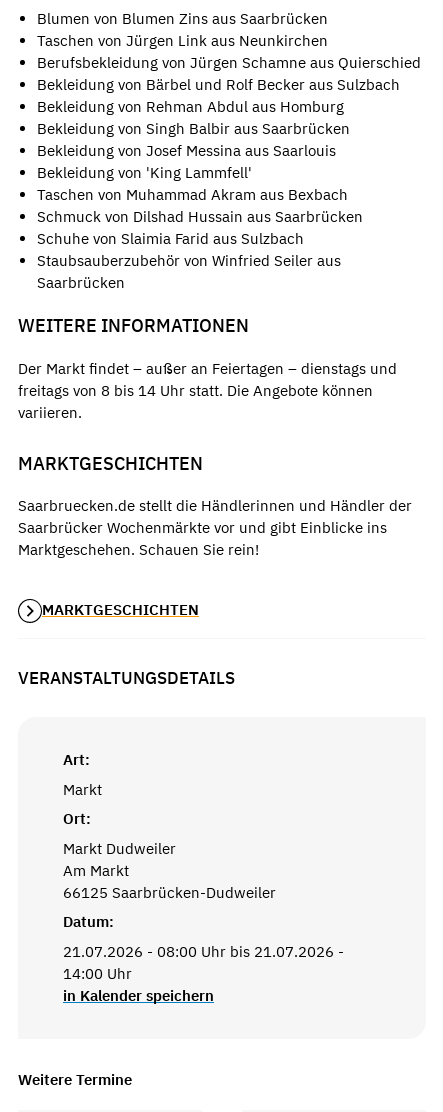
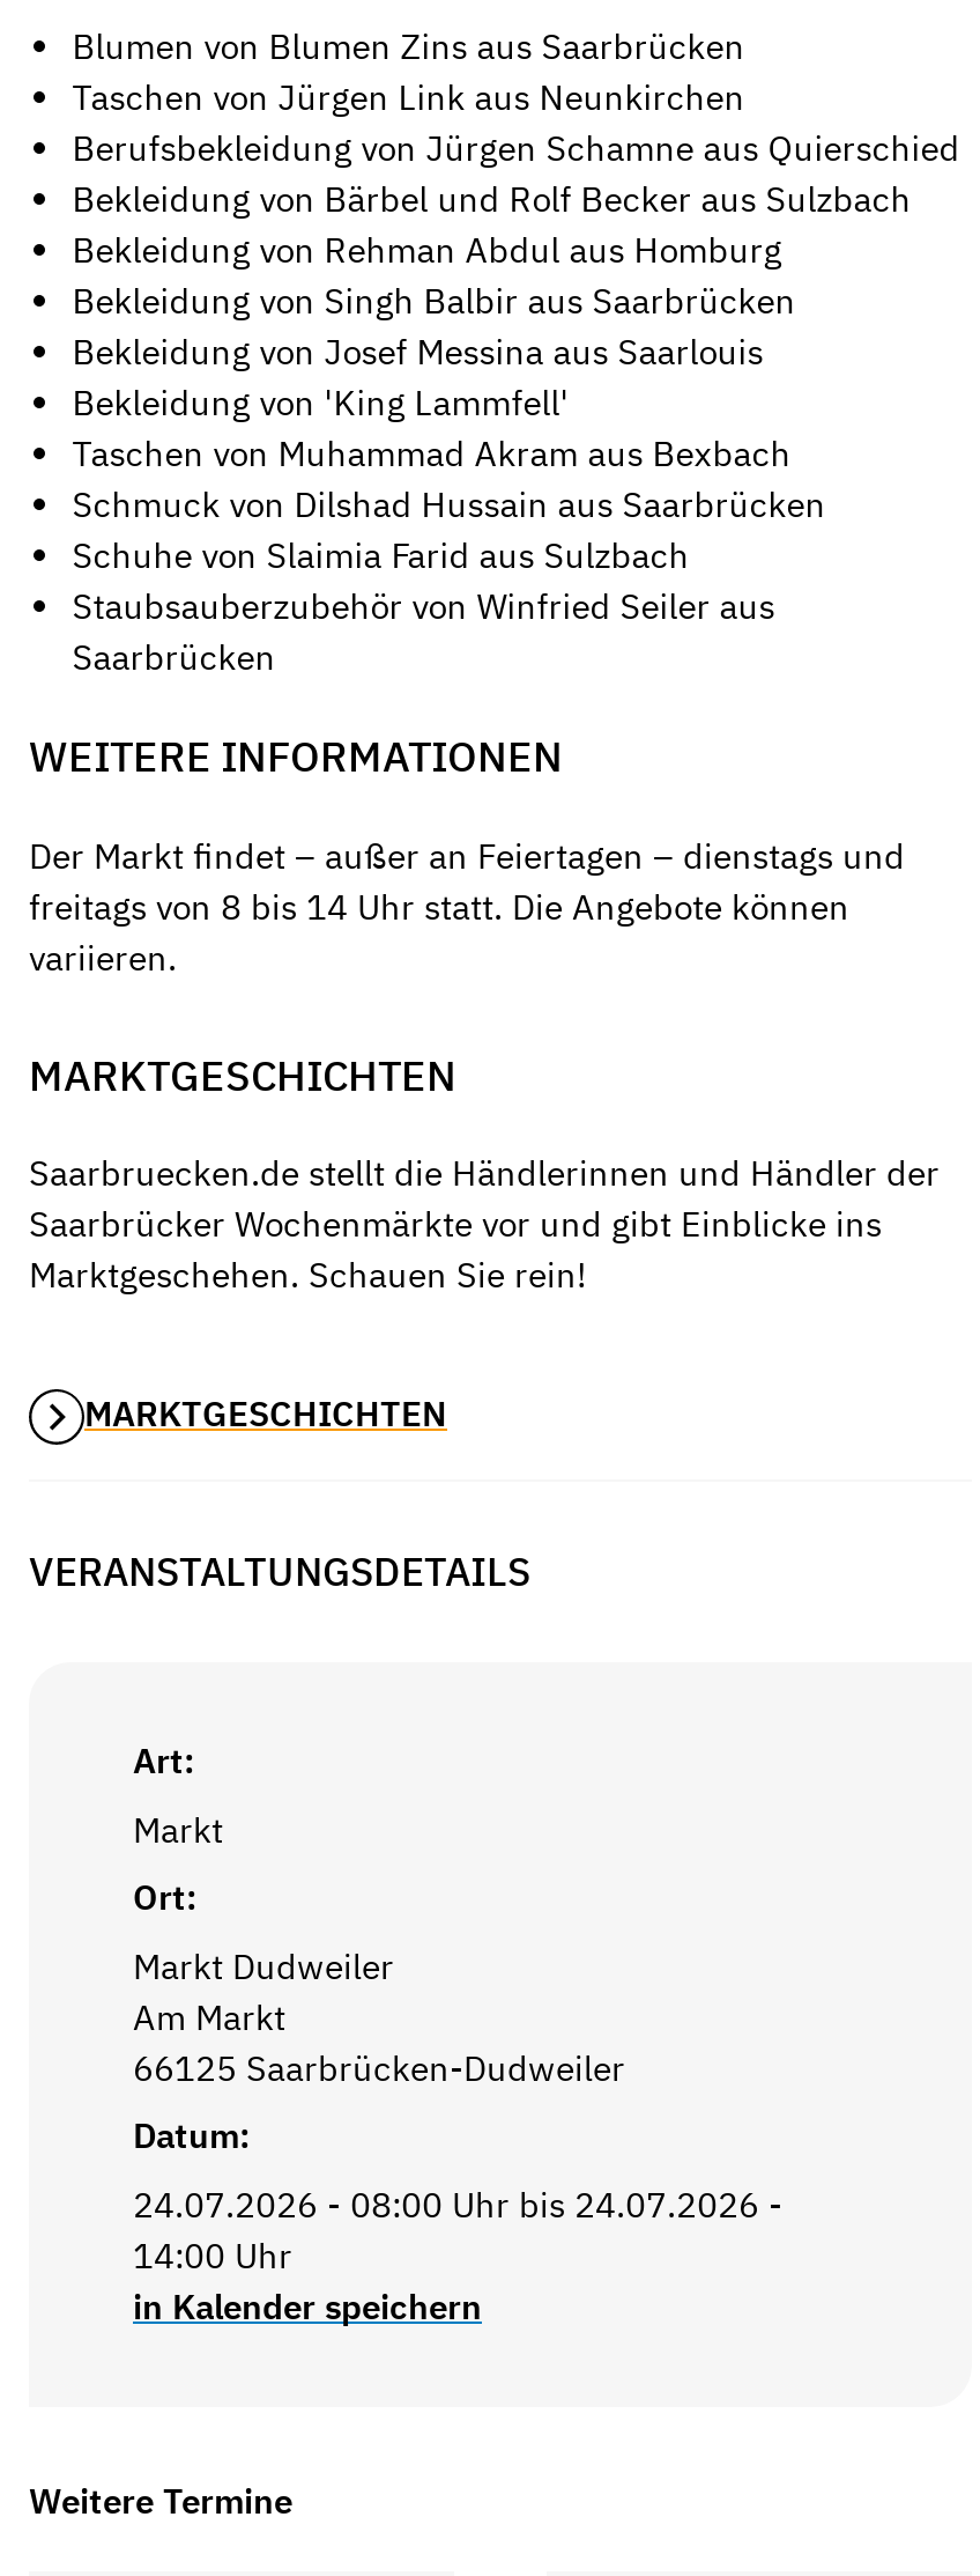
- 21.07.2026 - 08:00 Uhr bis 21.07.2026 -
+ 24.07.2026 - 08:00 Uhr bis 24.07.2026 -
